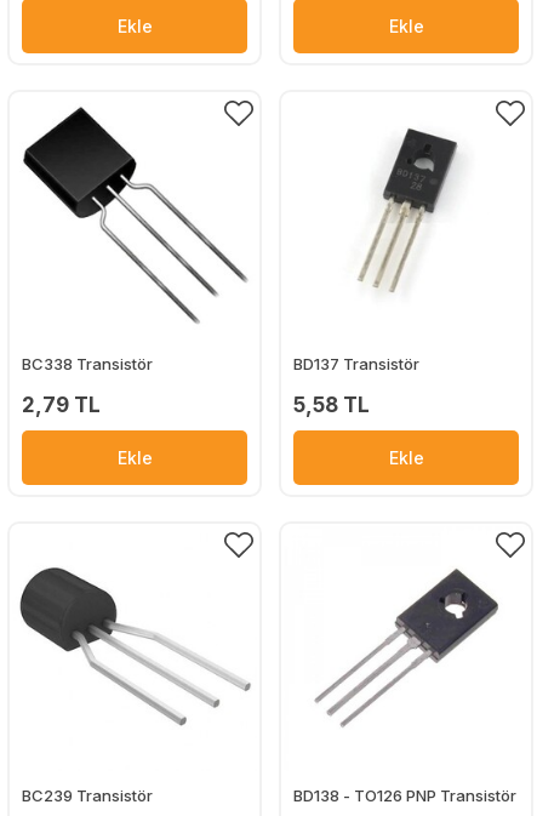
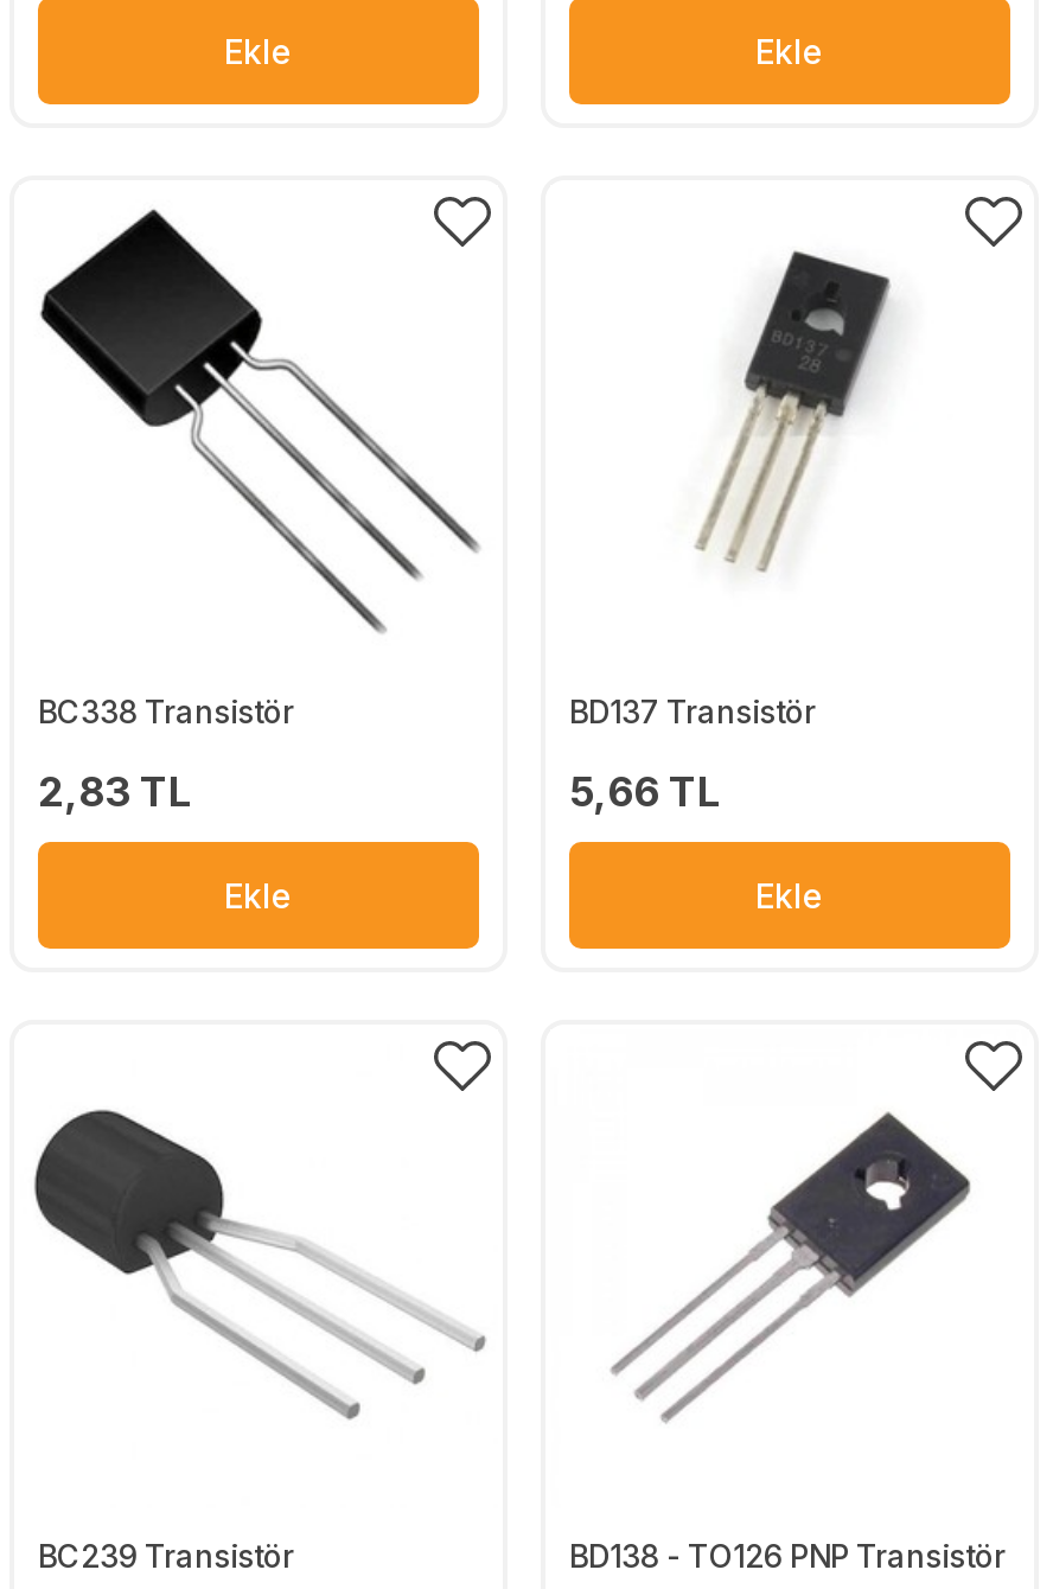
- 2,79 TL
+ 2,83 TL

- 5,58 TL
+ 5,66 TL
